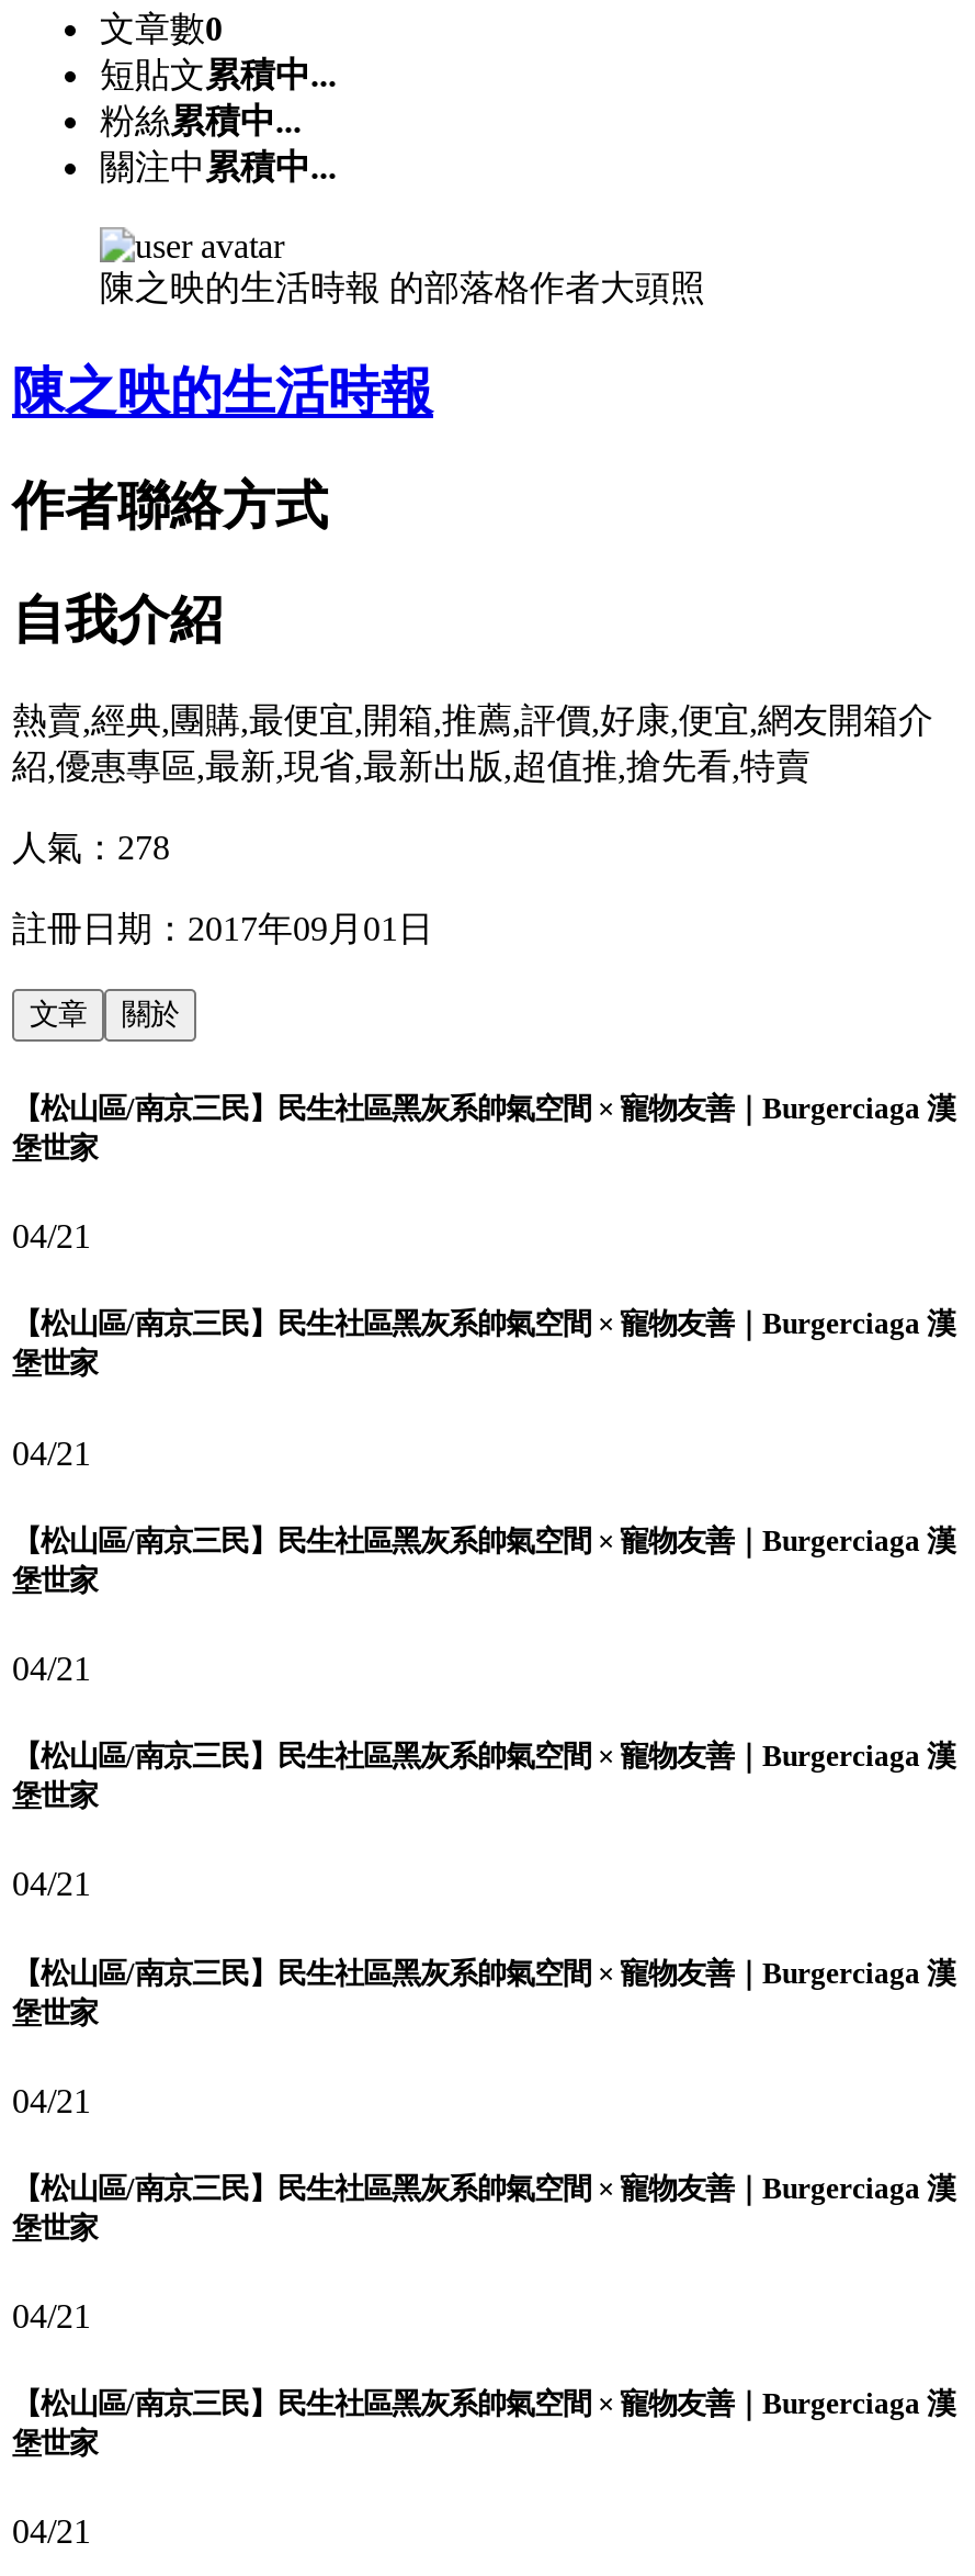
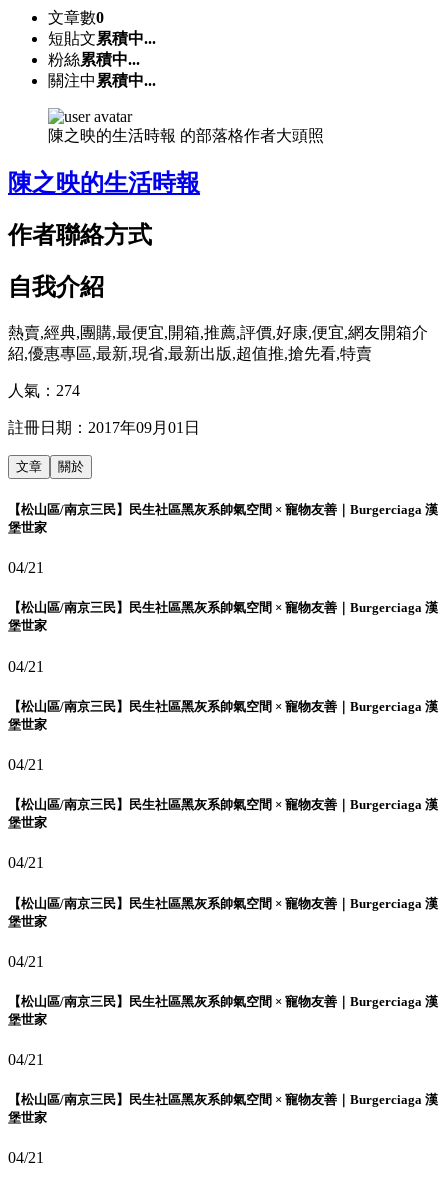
- 人氣：278
+ 人氣：274
